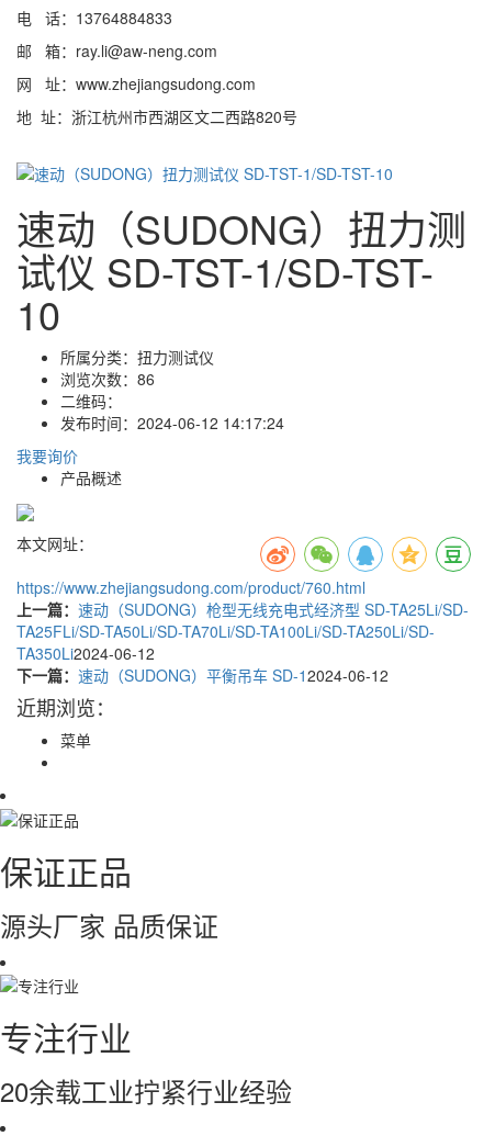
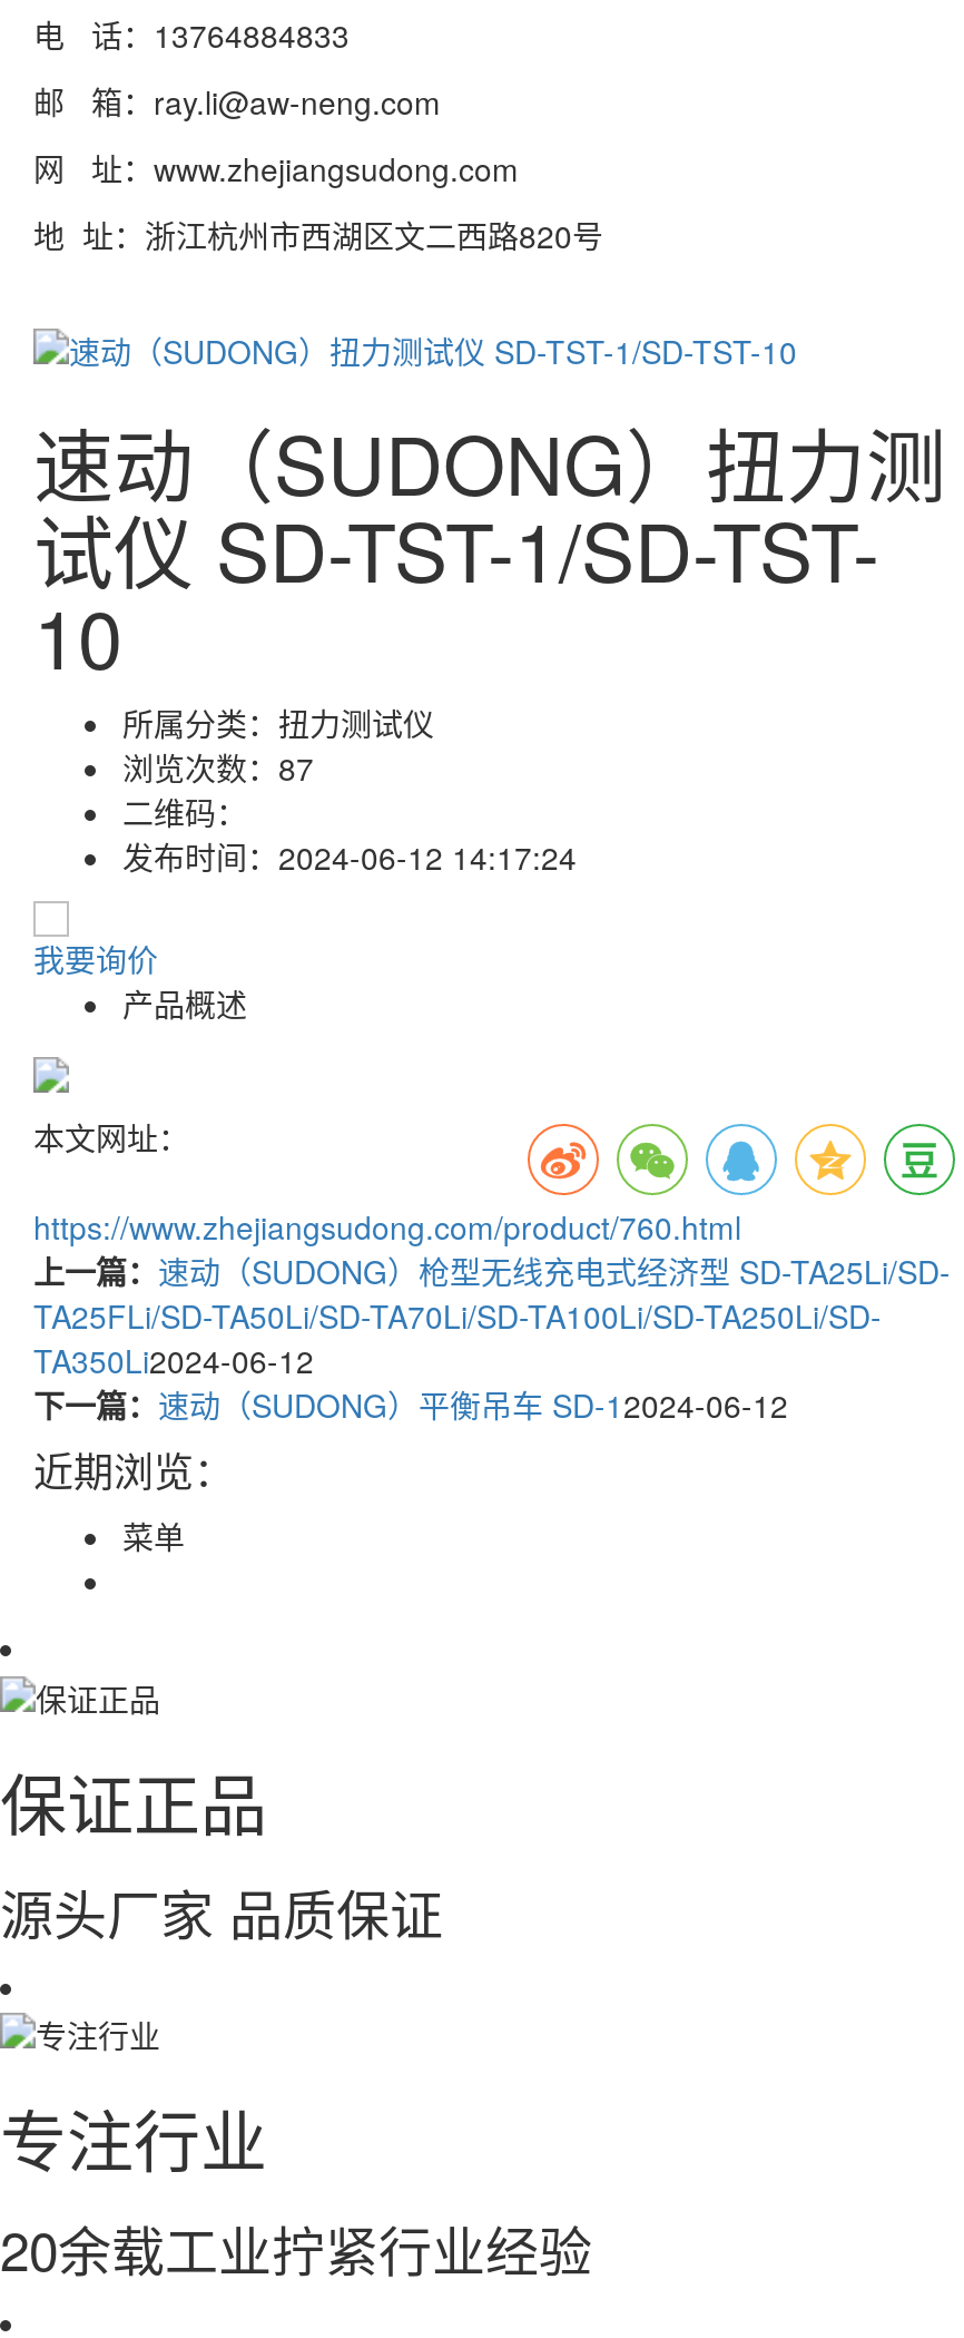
- 浏览次数：86
+ 浏览次数：87
